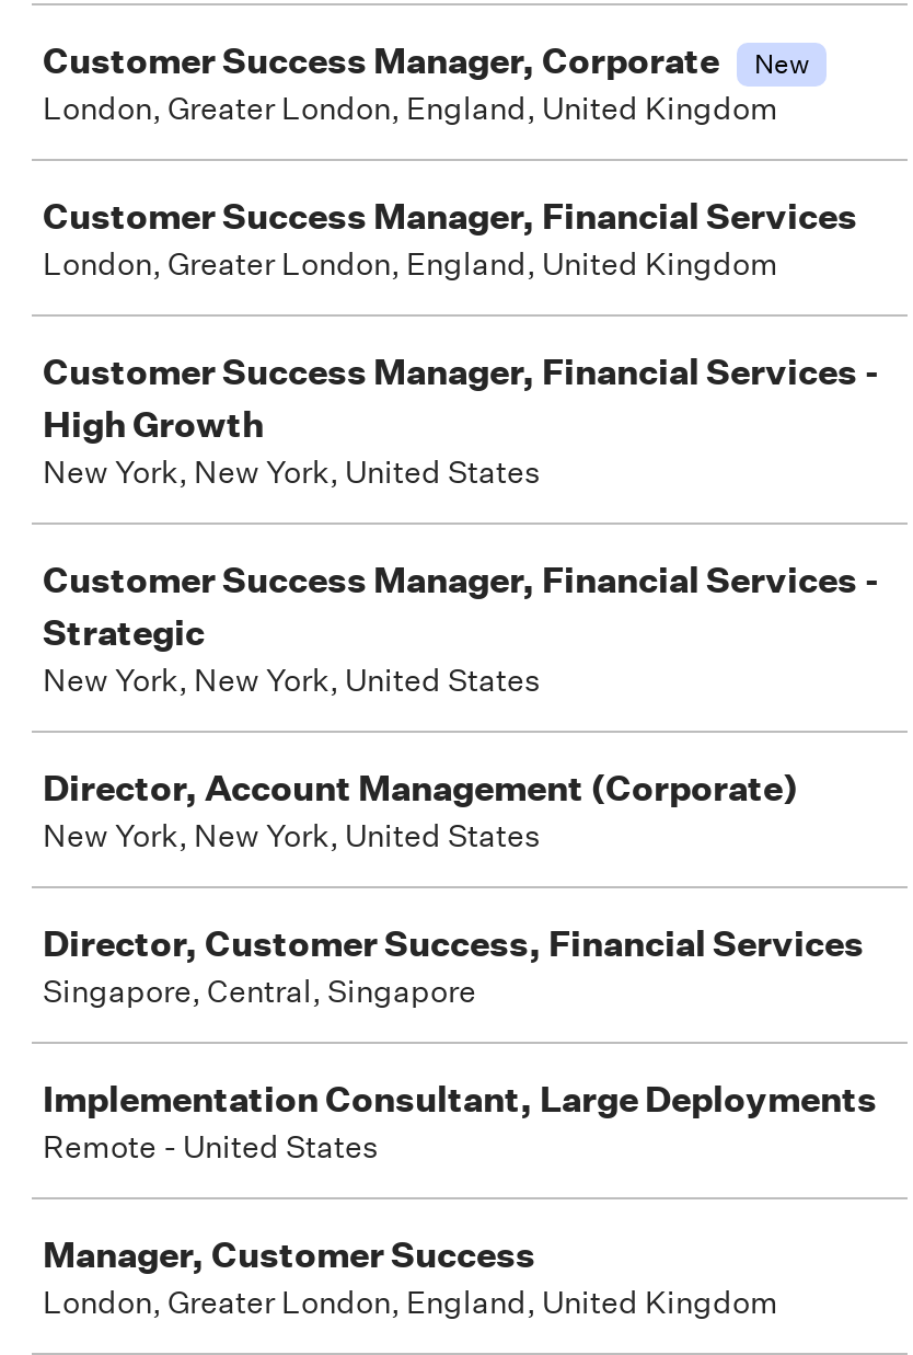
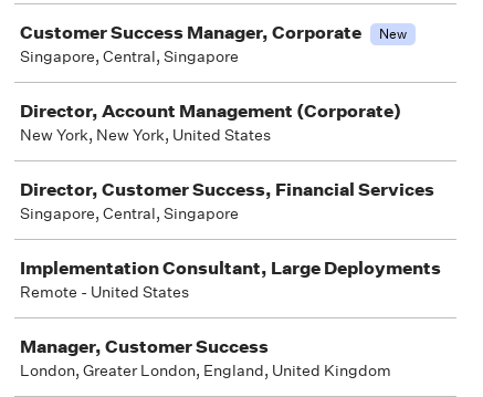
- London, Greater London, England, United Kingdom
- Customer Success Manager, Financial Services
- London, Greater London, England, United Kingdom
- Customer Success Manager, Financial Services -
- High Growth
- New York, New York, United States
- Customer Success Manager, Financial Services -
- Strategic
- New York, New York, United States
+ Singapore, Central, Singapore
